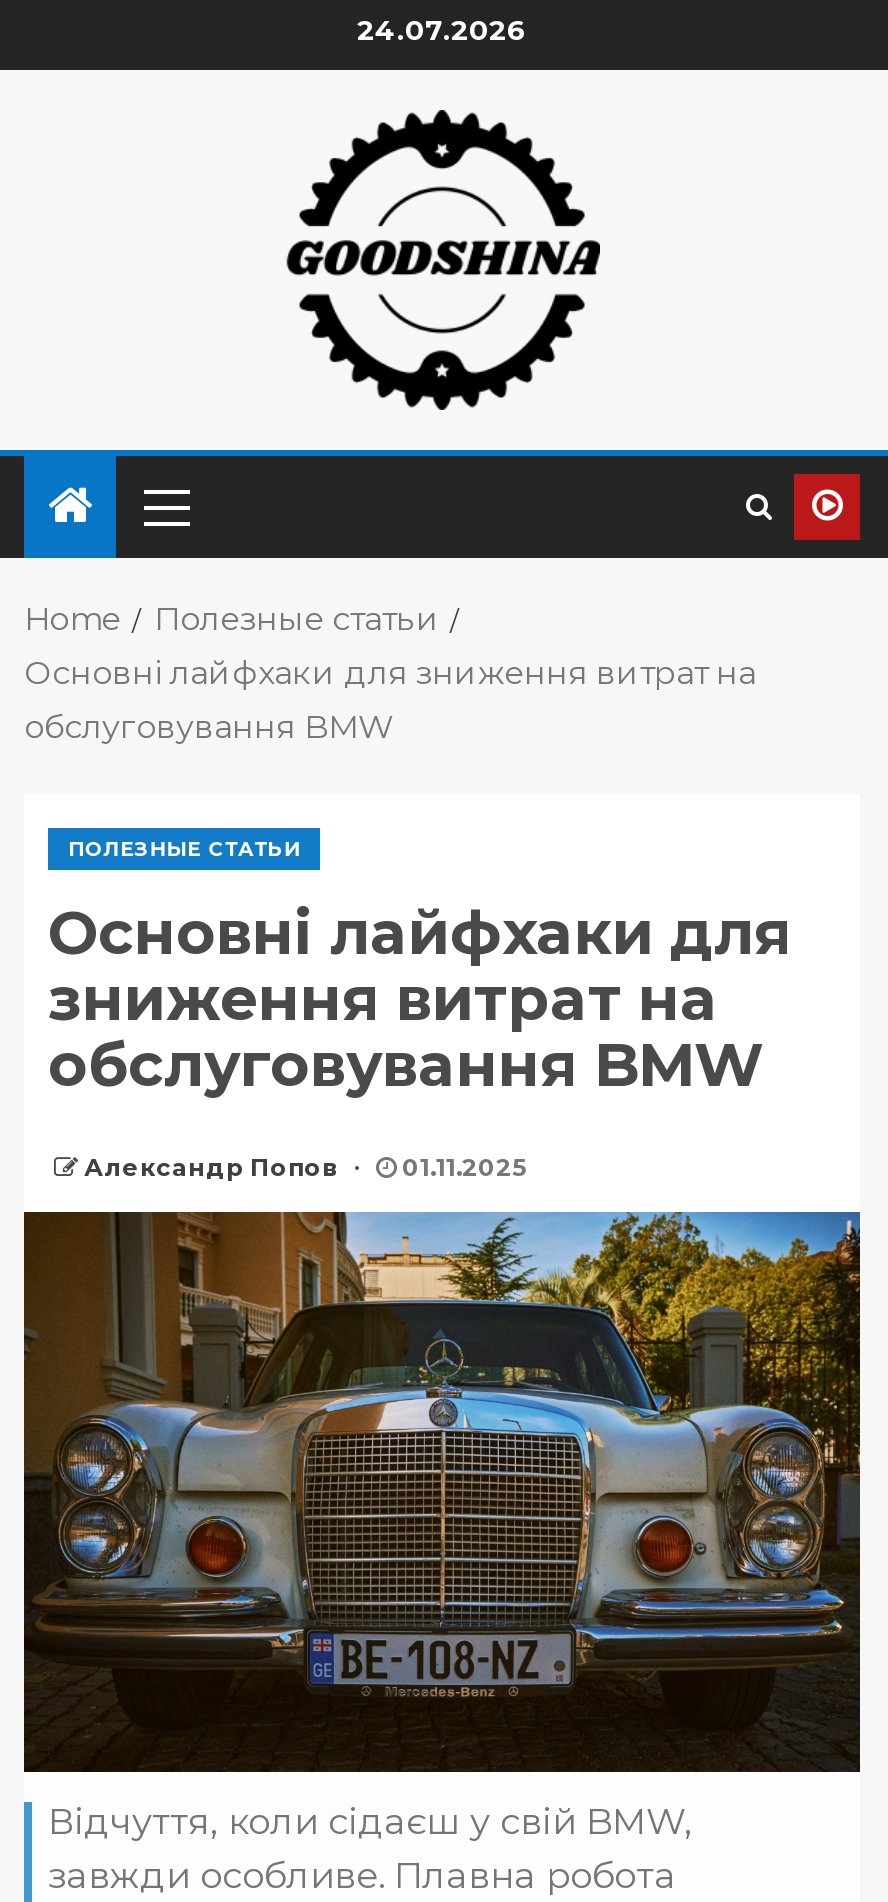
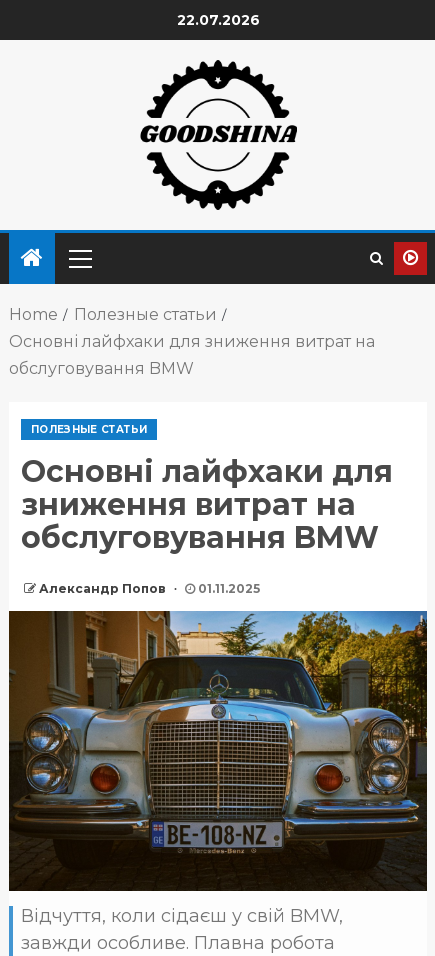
- 24.07.2026
+ 22.07.2026
